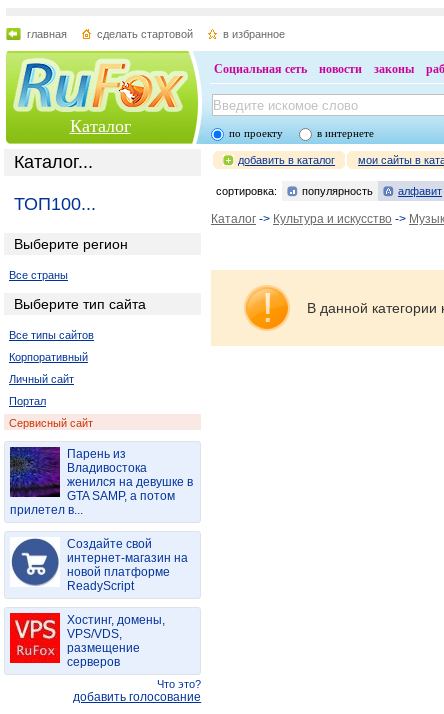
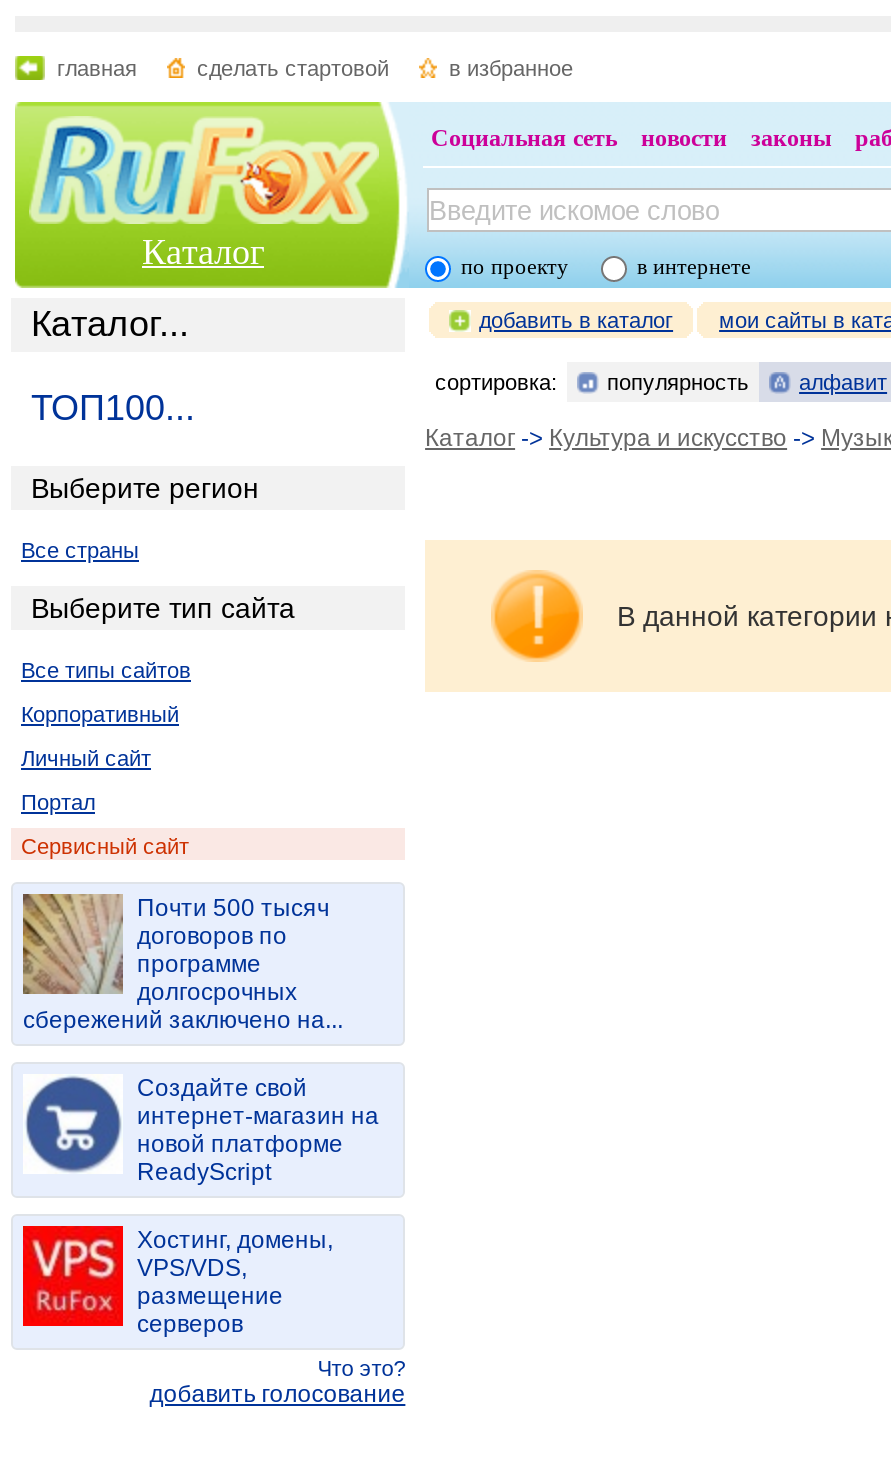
- [image]
- Парень из
- Владивостока
- женился на девушке в
- GTA SAMP, а потом
- прилетел в...
+ [image]
+ Почти 500 тысяч
+ договоров по
+ программе
+ долгосрочных
+ сбережений заключено на...
